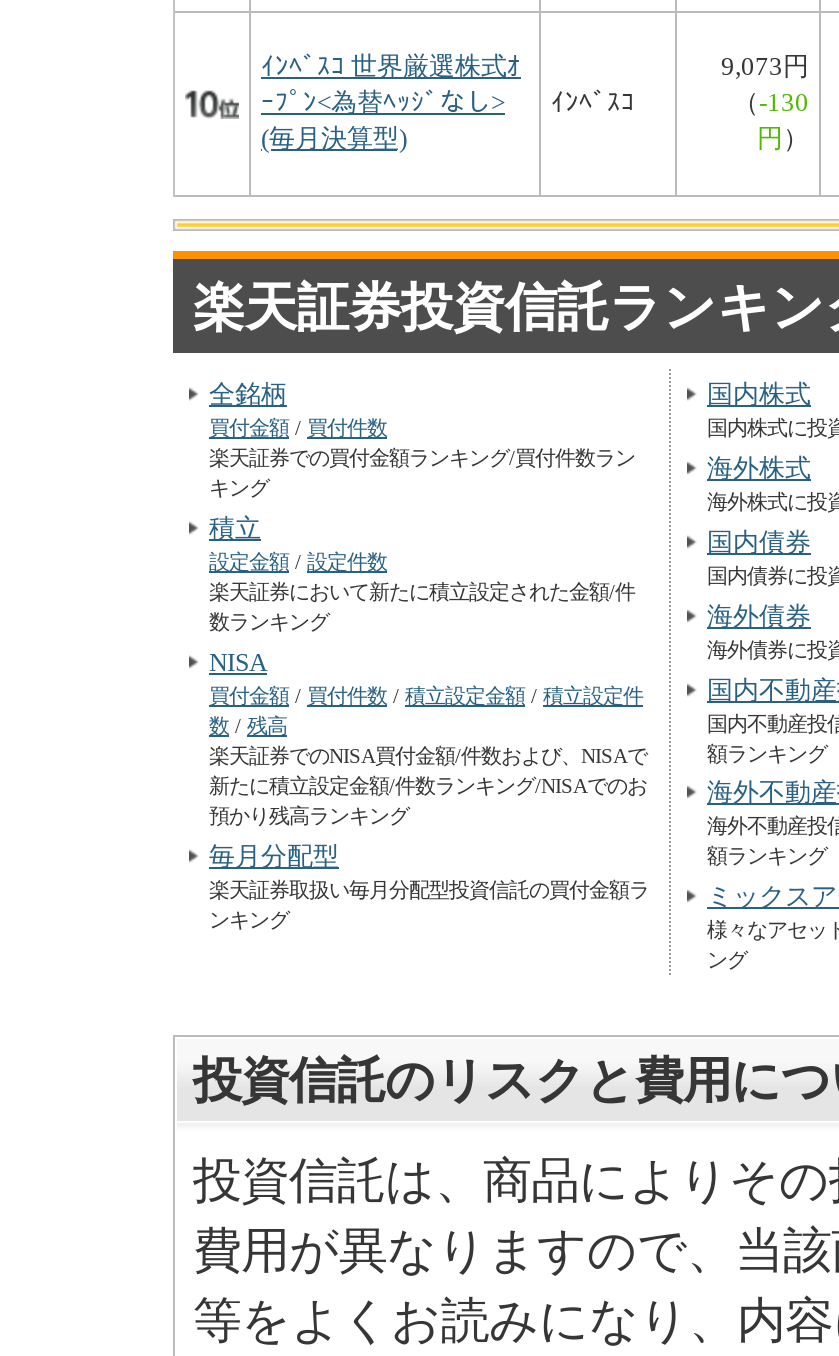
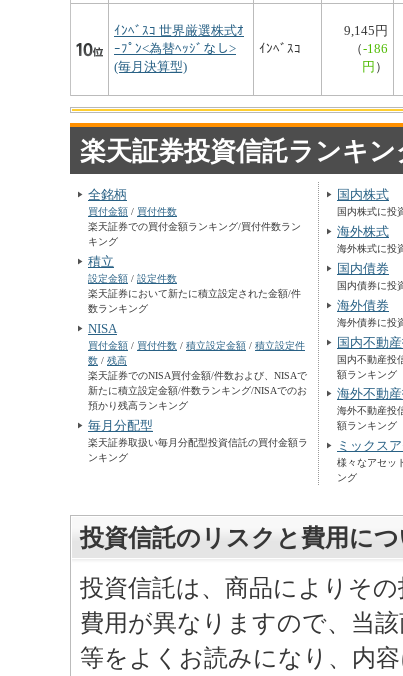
- 9,073円
+ 9,145円

- （-130
+ （-186
